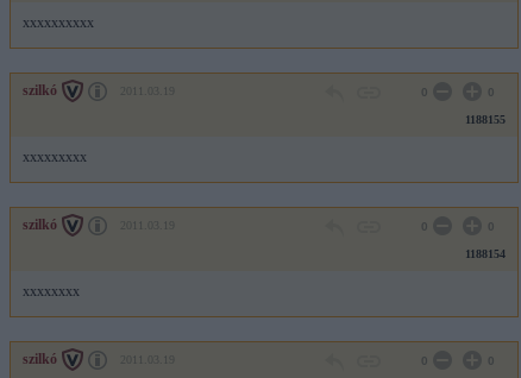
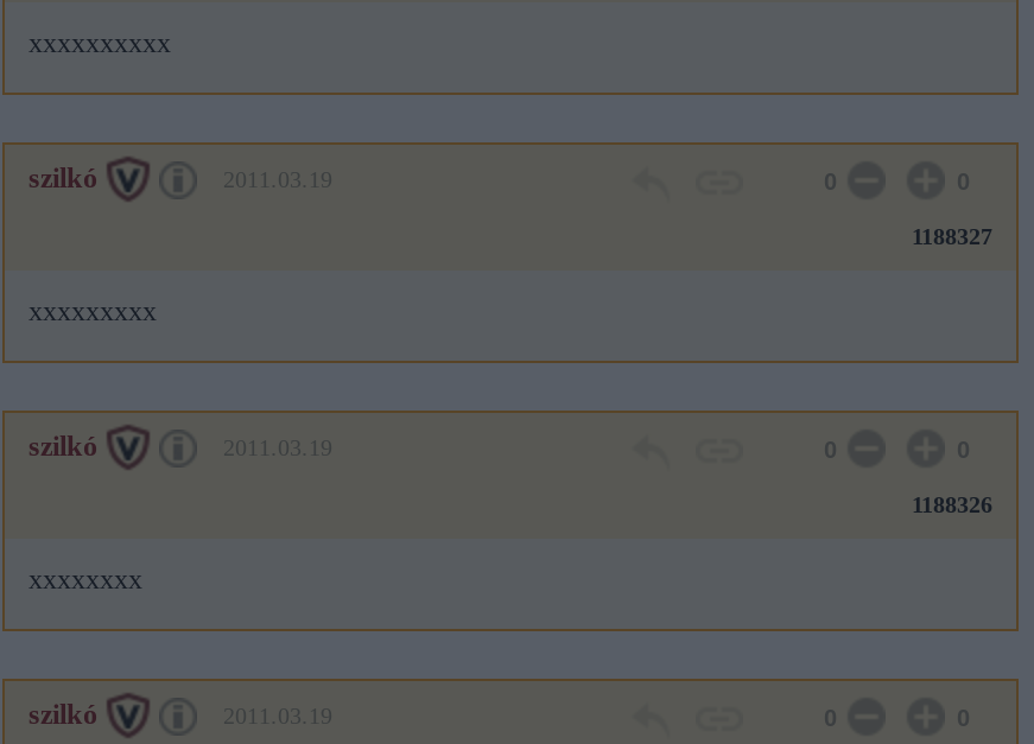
- 1188155
+ 1188327

- 1188154
+ 1188326
